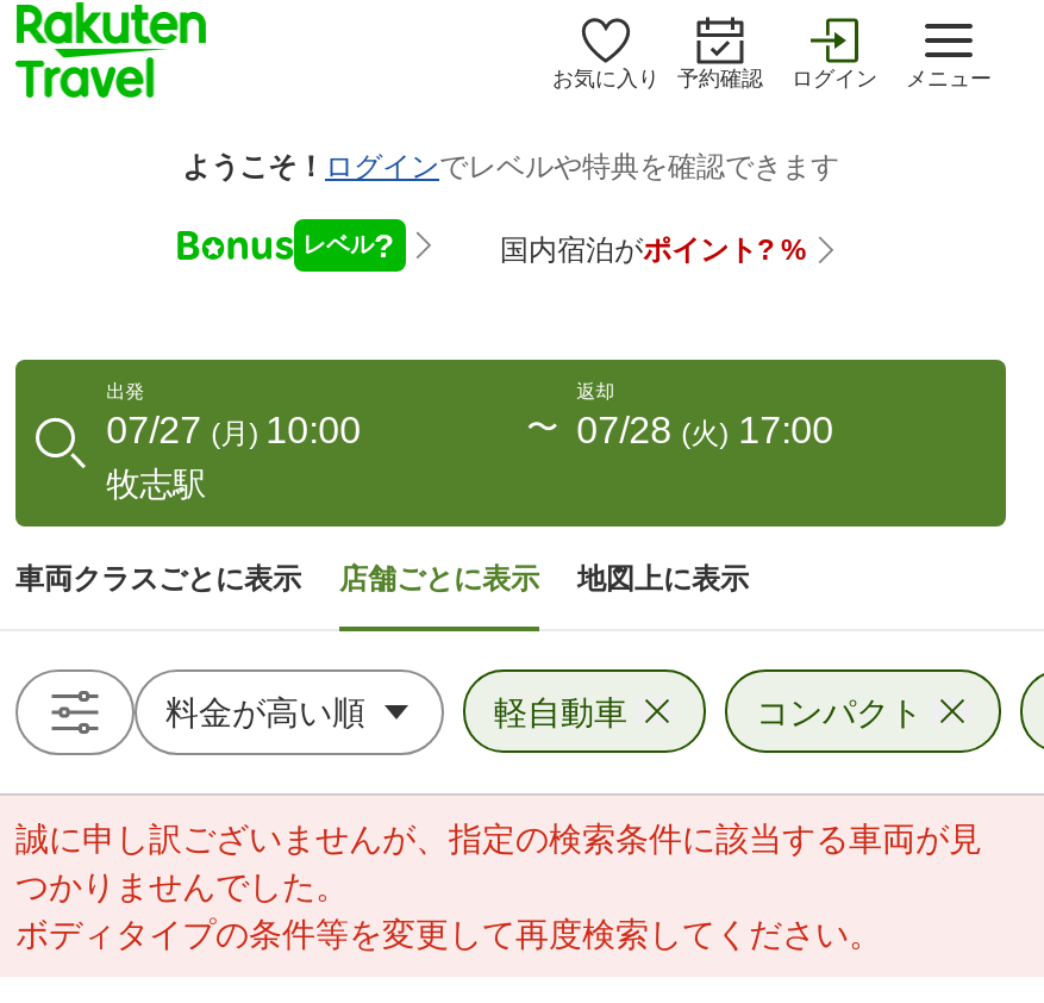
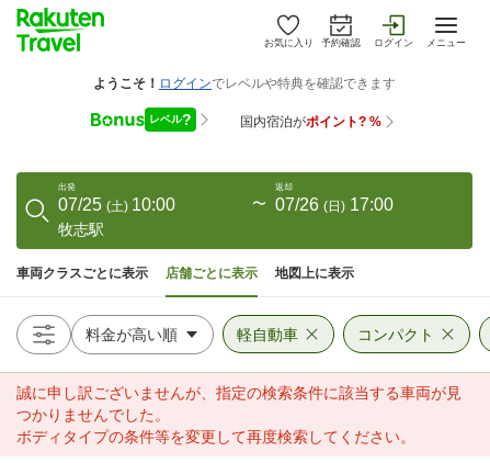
- 07/27 (月) 10:00
+ 07/25 (土) 10:00

- 07/28 (火) 17:00
+ 07/26 (日) 17:00
